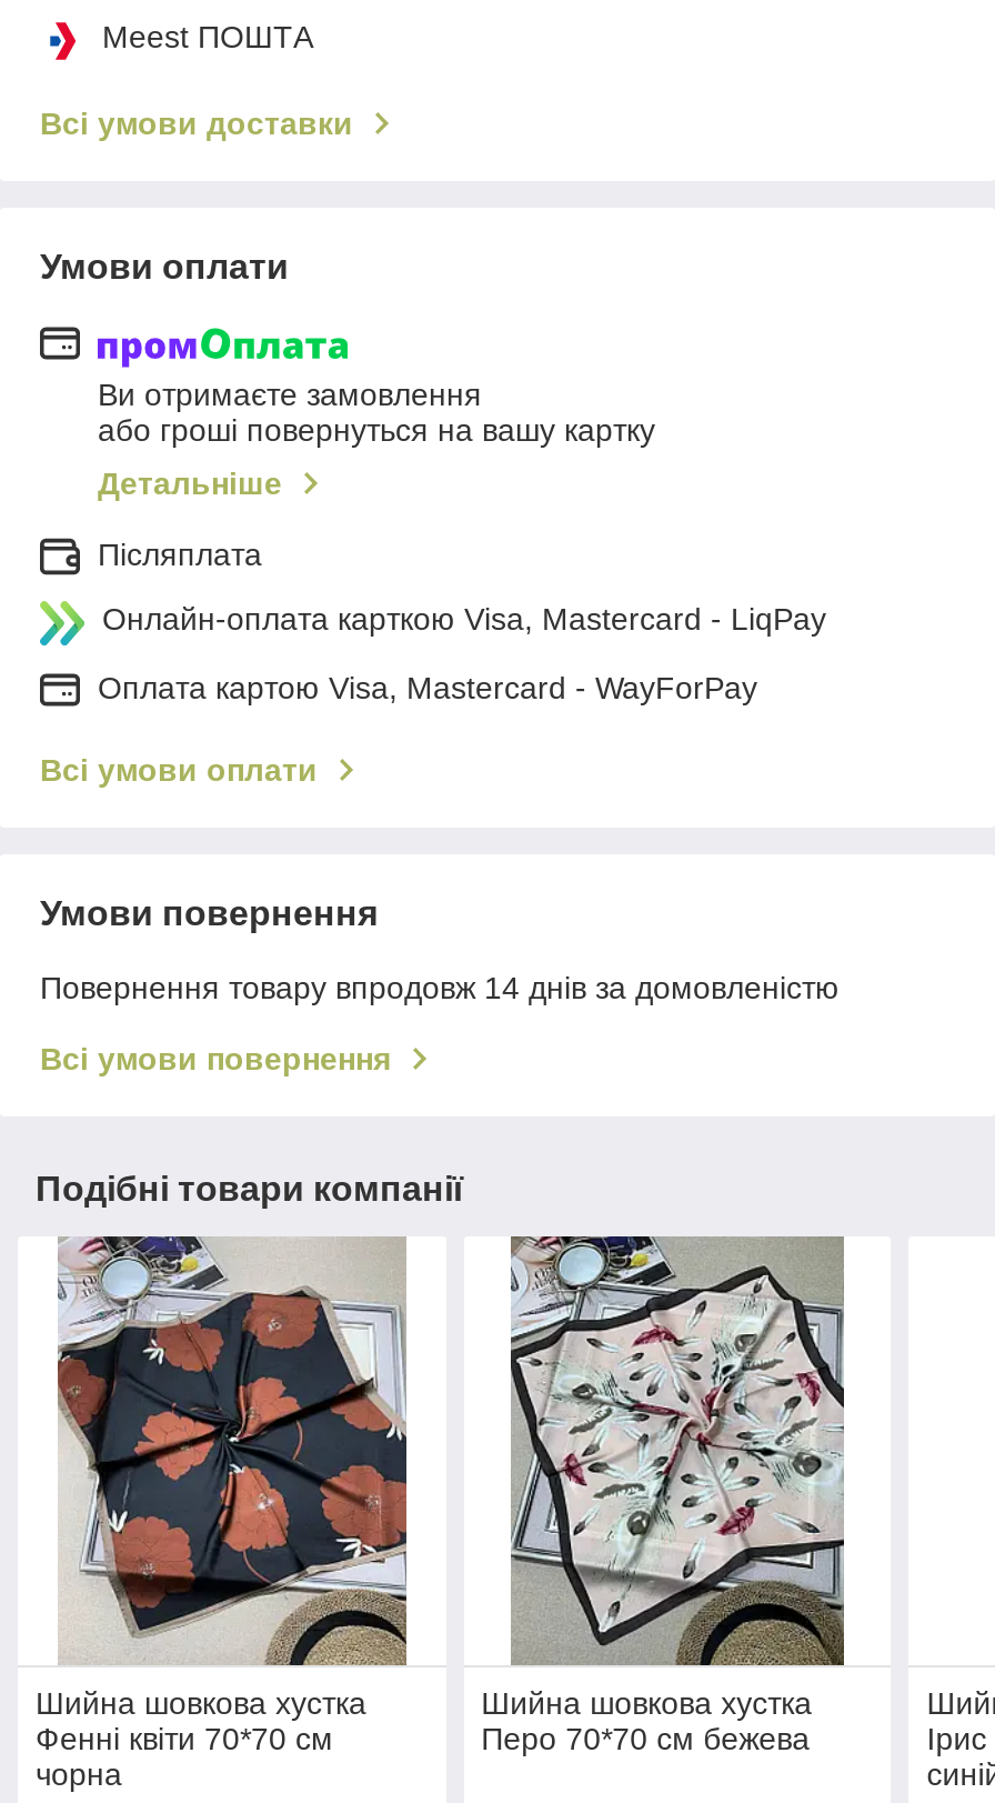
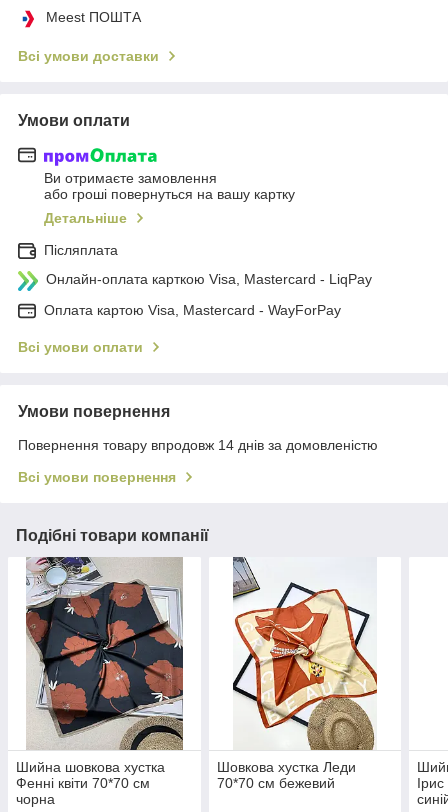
- [image]
- Шийна шовкова хустка
- Перо 70*70 см бежева
+ [image]
+ Шовкова хустка Леди
+ 70*70 см бежевий
